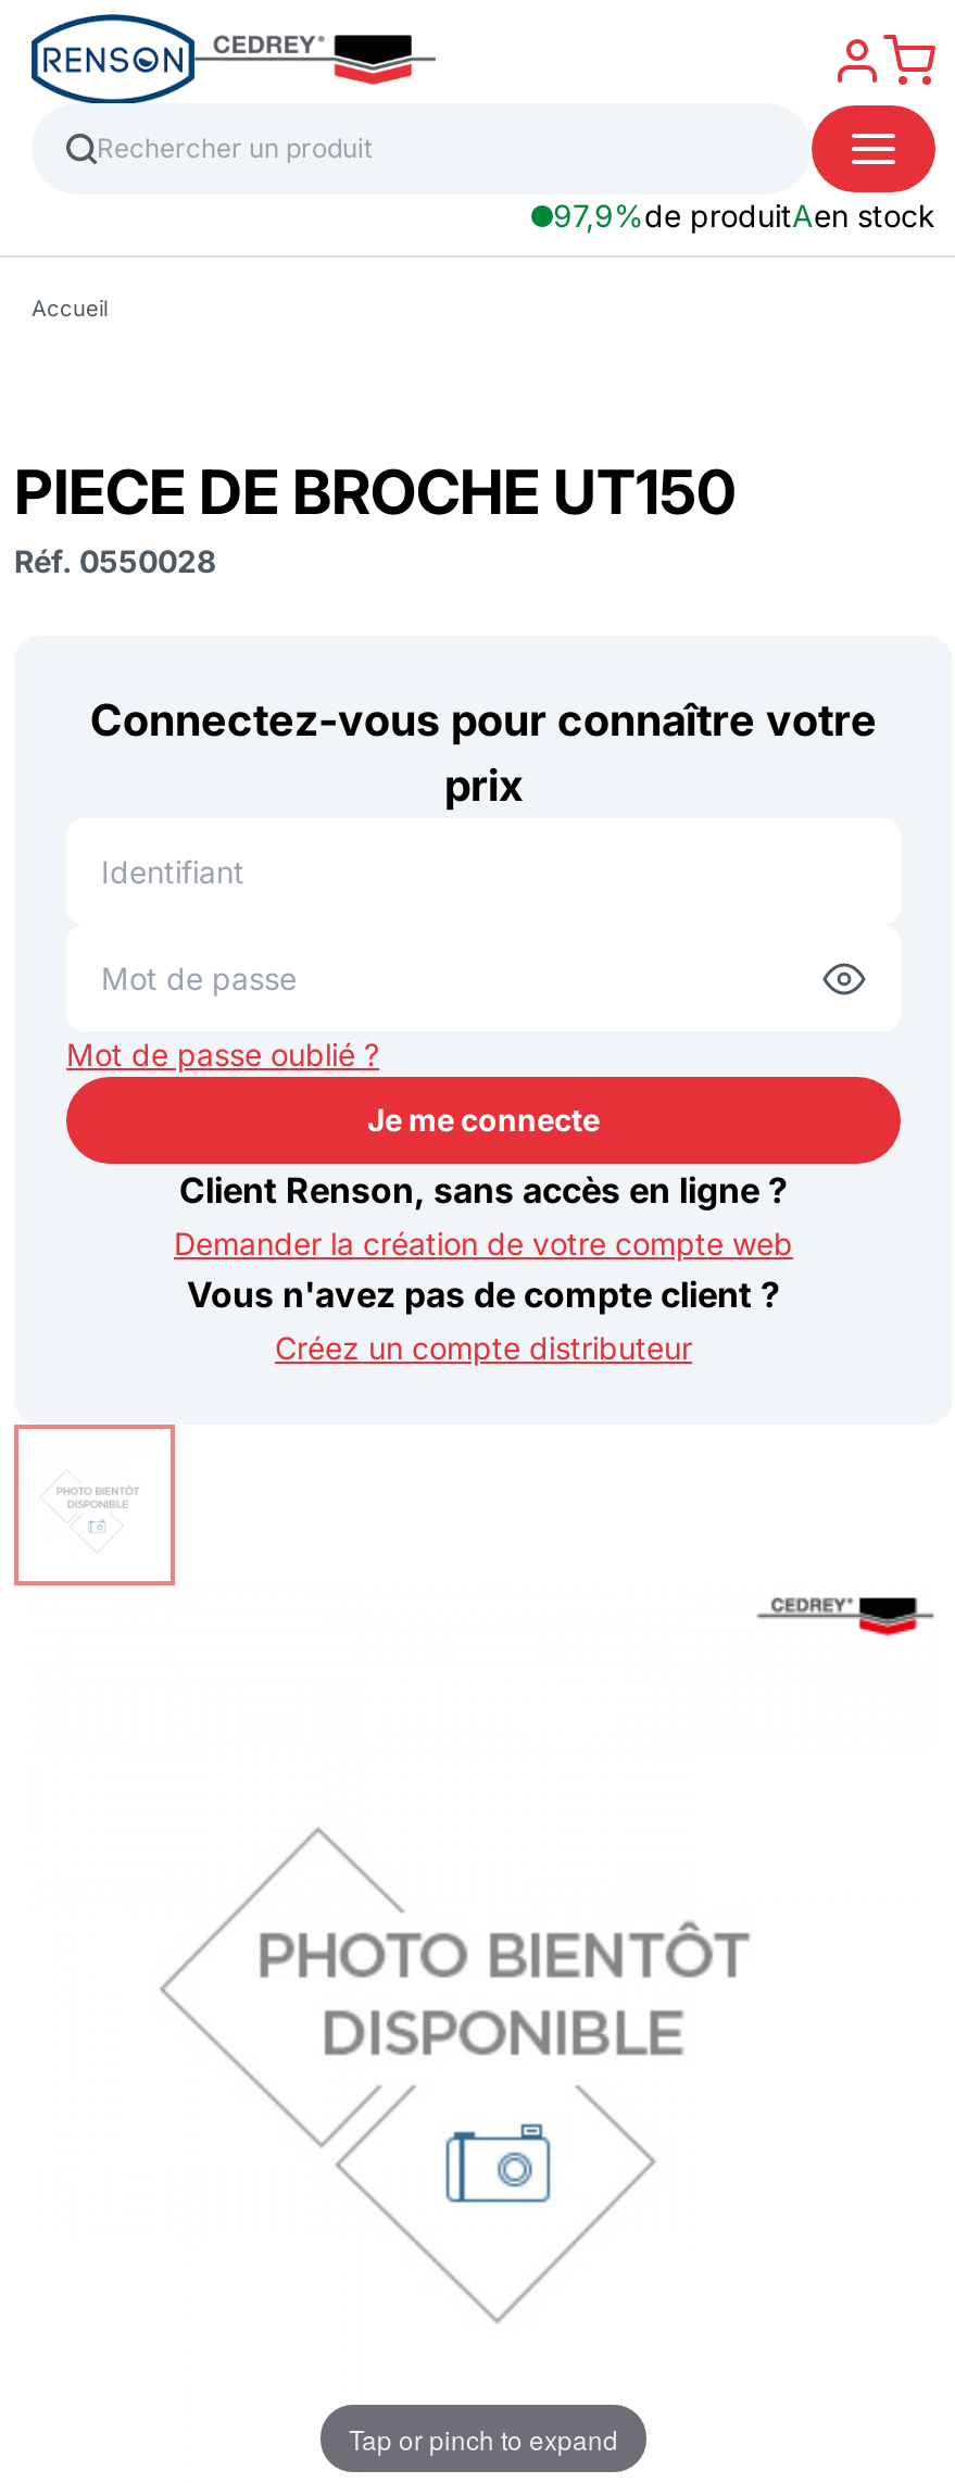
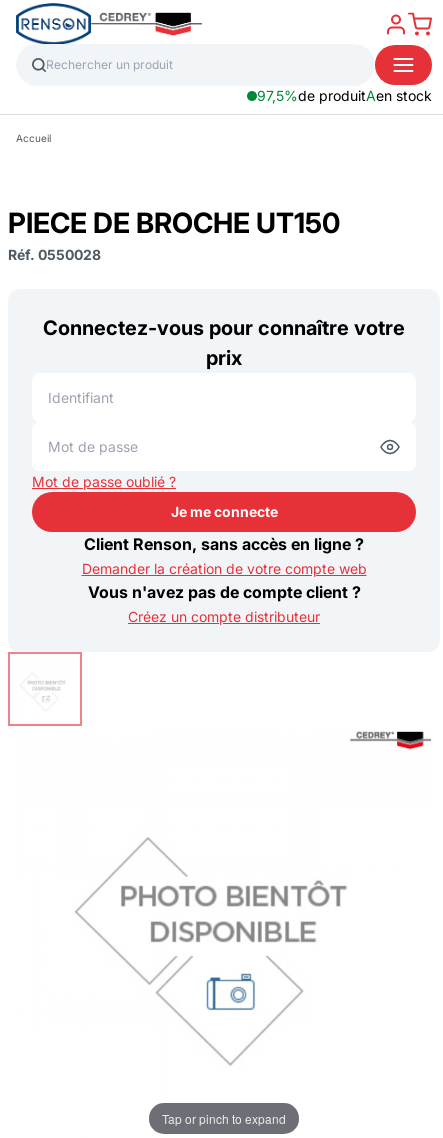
- 97,9%de produitAen stock
+ 97,5%de produitAen stock
